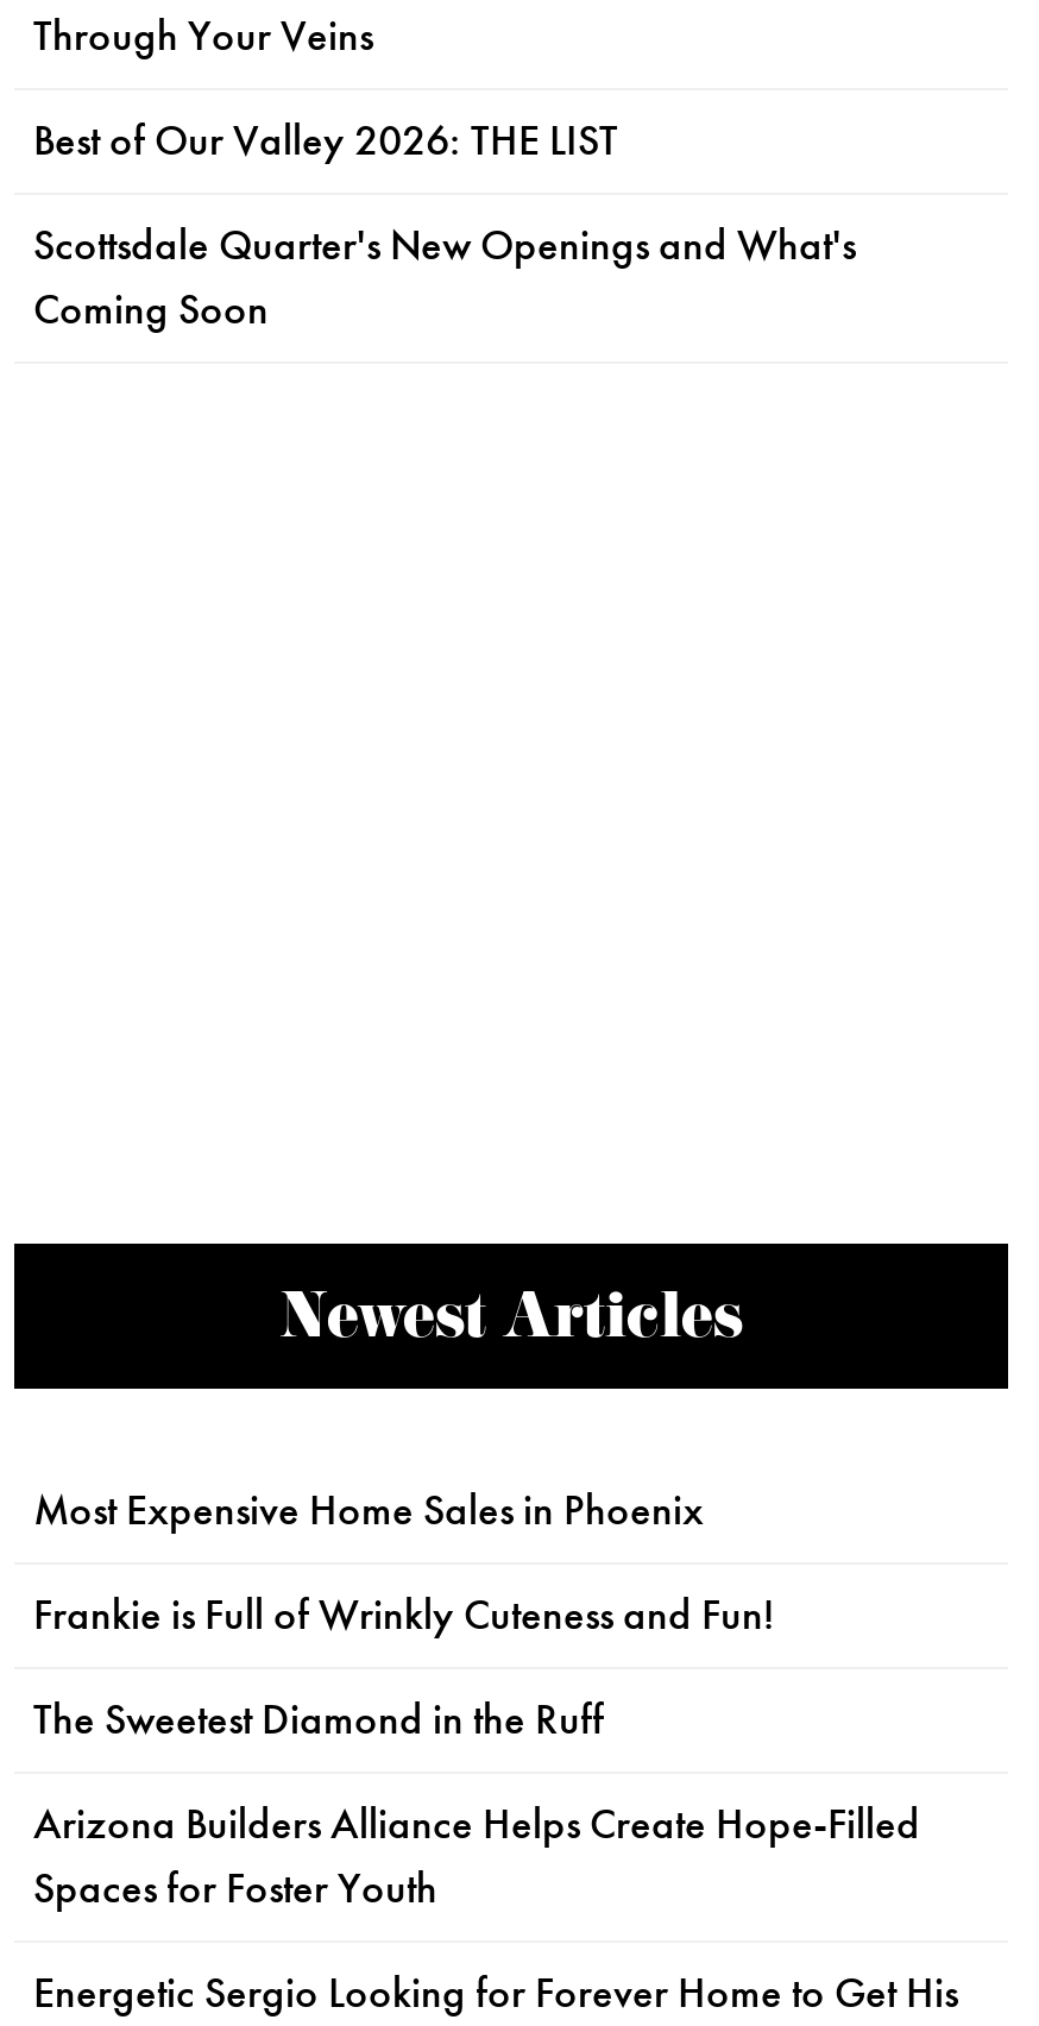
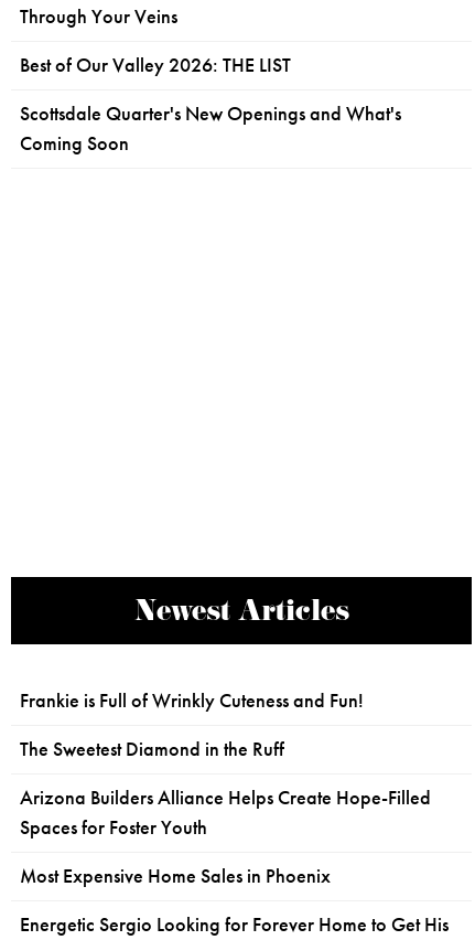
moved down: Most Expensive Home Sales in Phoenix

moved up: Frankie is Full of Wrinkly Cuteness and Fun! | The Sweetest Diamond in the Ruff | Arizona Builders Alliance Helps Create Hope-Filled | Spaces for Foster Youth
